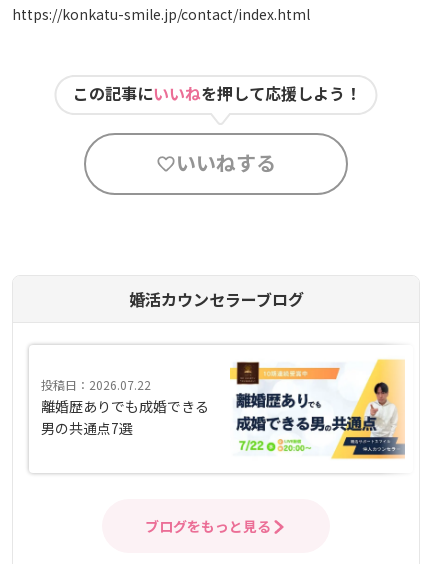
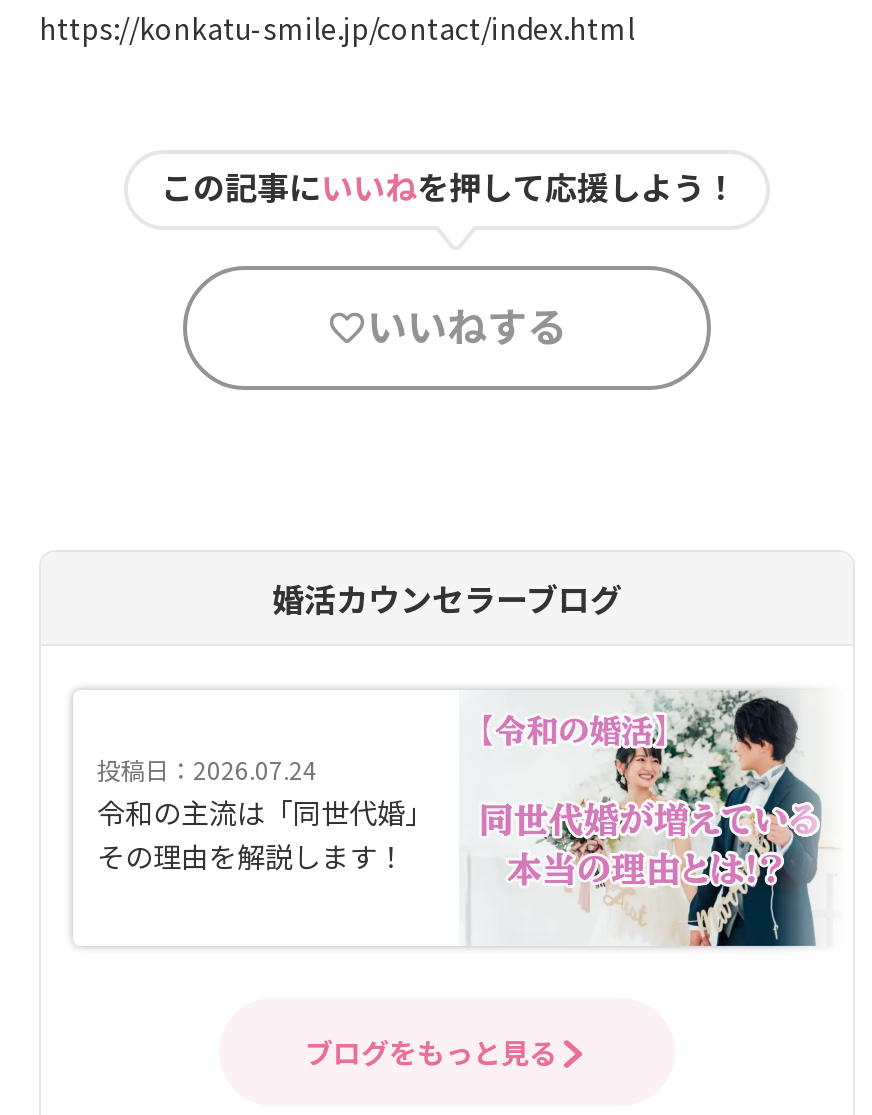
- [image]
- 投稿日：2026.07.22
- 離婚歴ありでも成婚できる
- 男の共通点7選
+ [image]
+ 投稿日：2026.07.24
+ 令和の主流は「同世代婚」
+ その理由を解説します！
